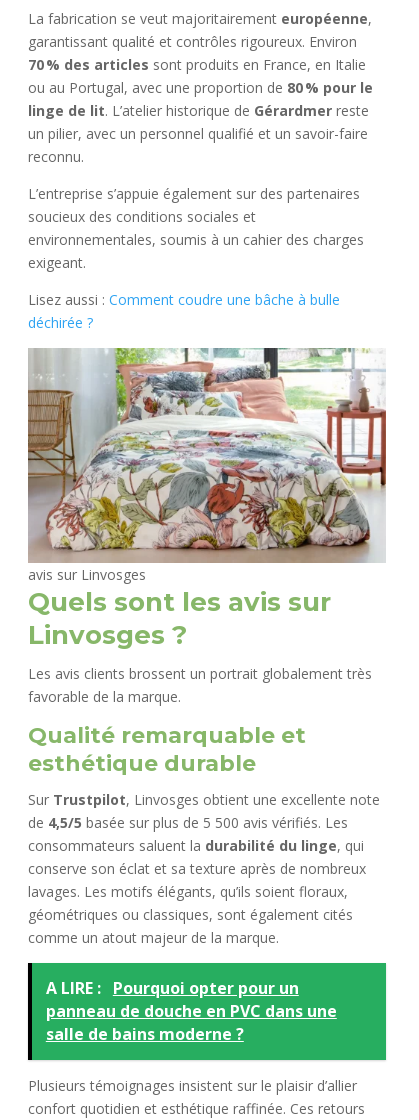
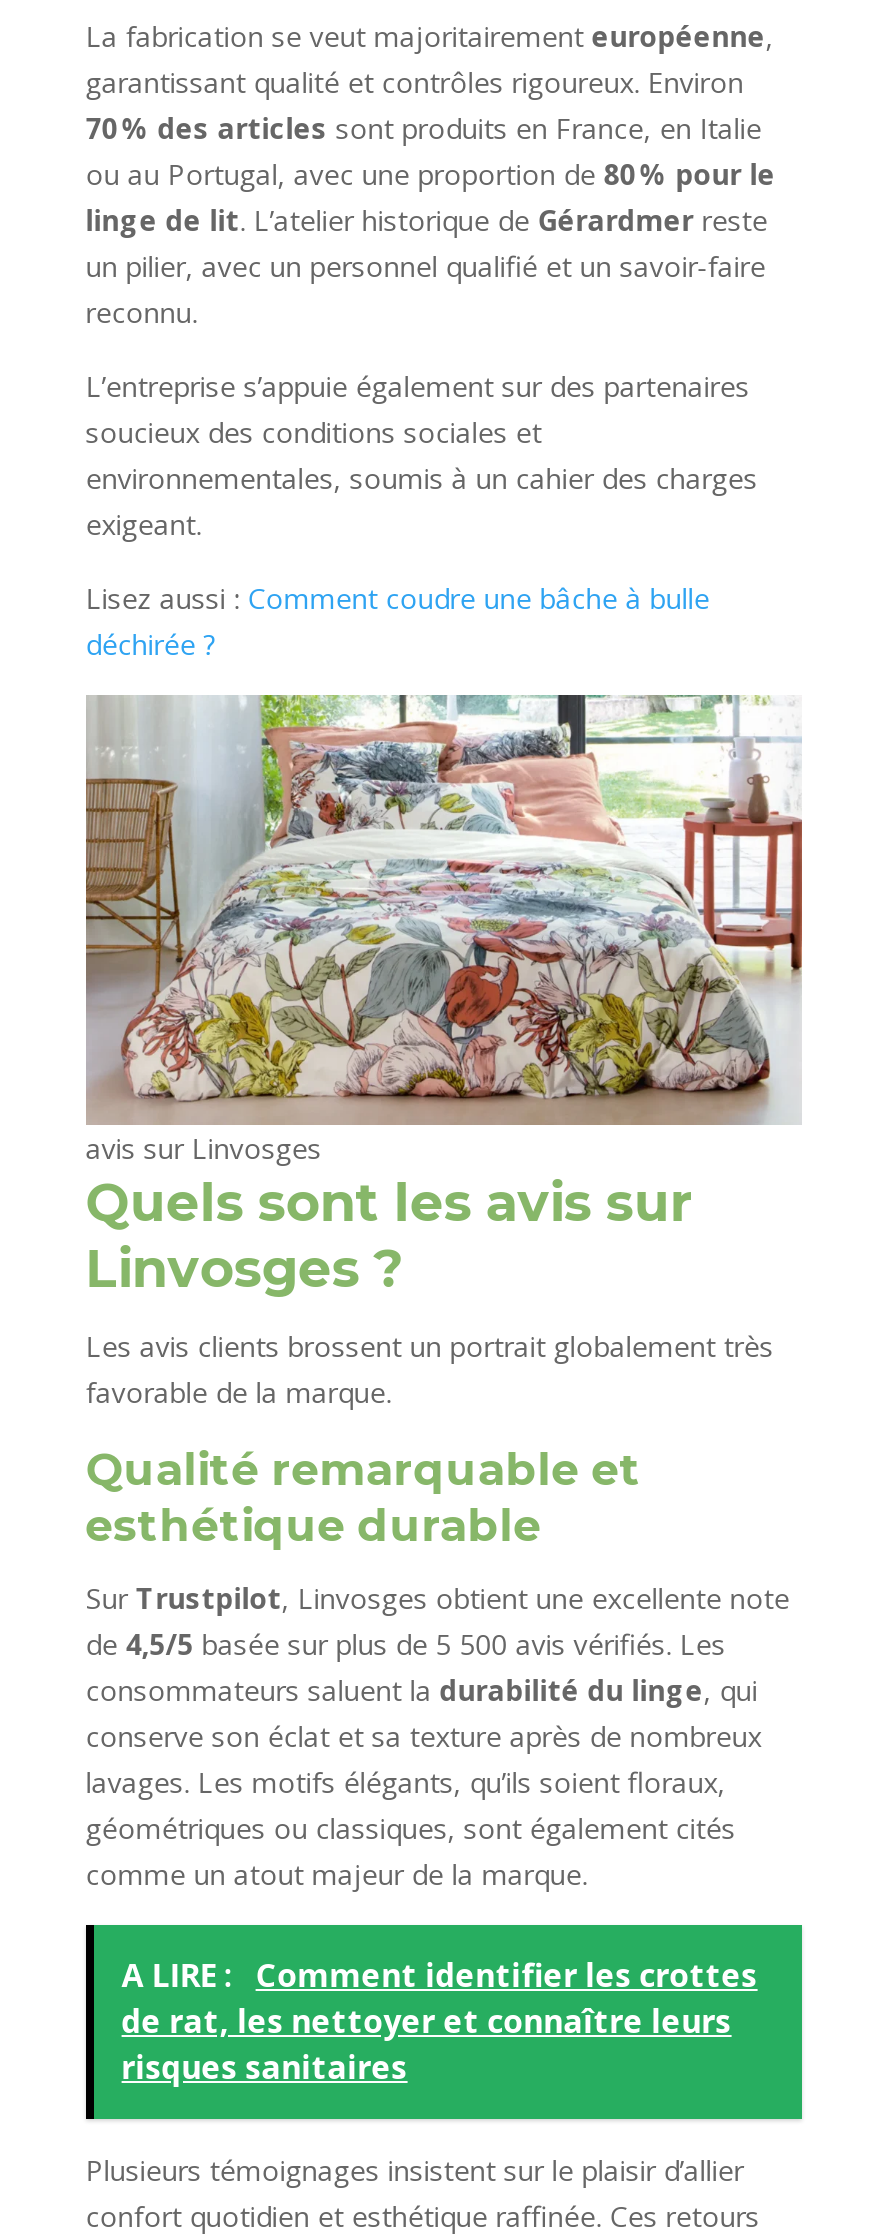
- A LIRE : Pourquoi opter pour un
- panneau de douche en PVC dans une
- salle de bains moderne ?
+ A LIRE : Comment identifier les crottes
+ de rat, les nettoyer et connaître leurs
+ risques sanitaires
